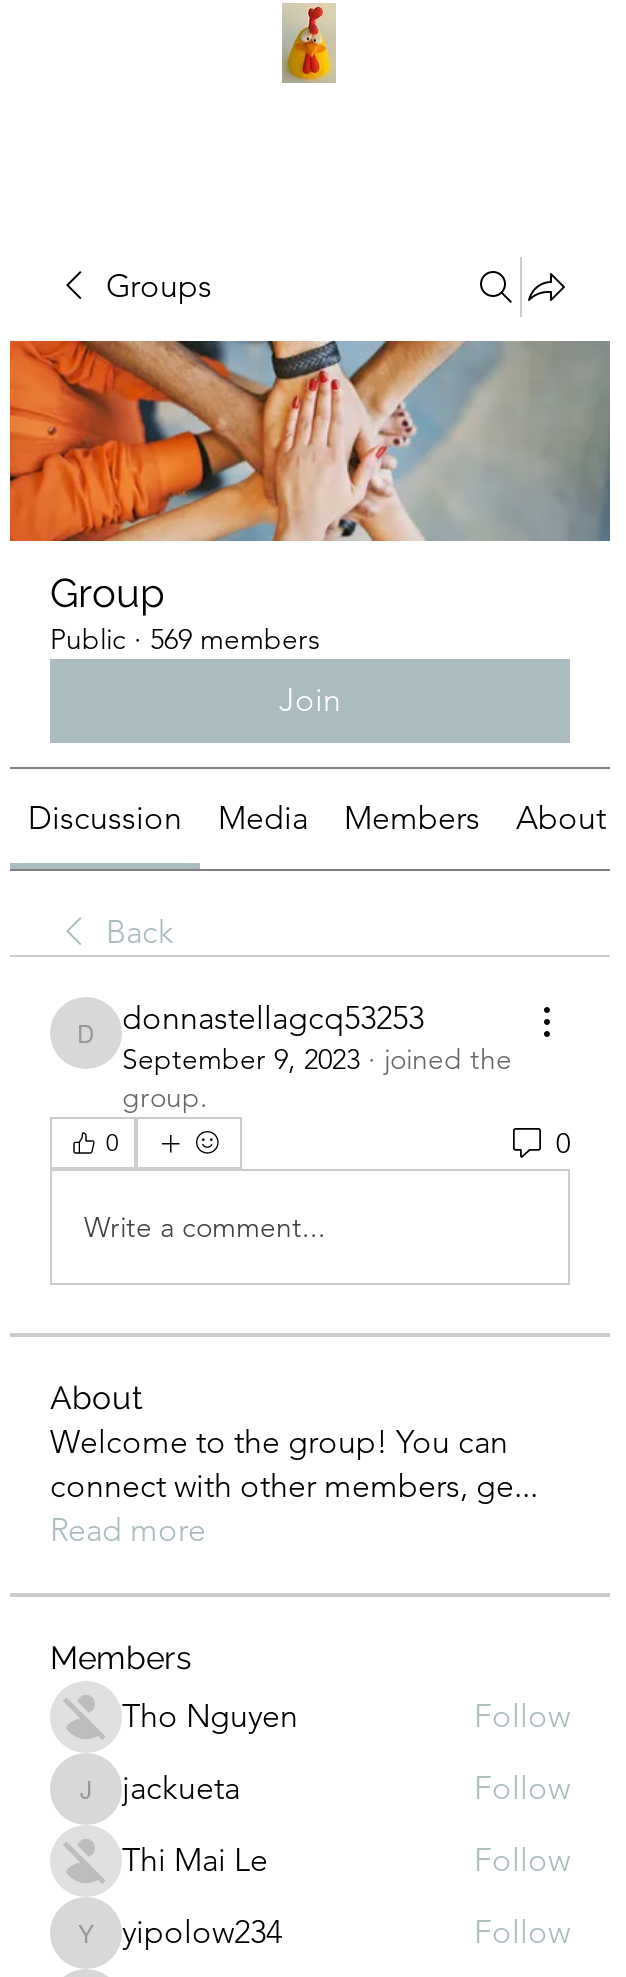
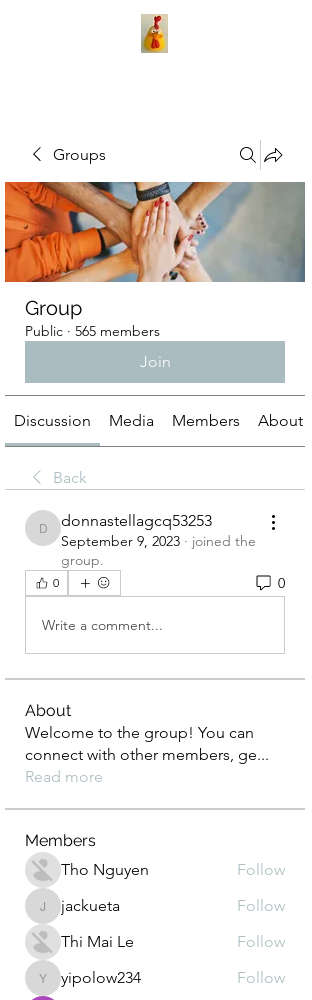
- Public · 569 members
+ Public · 565 members
